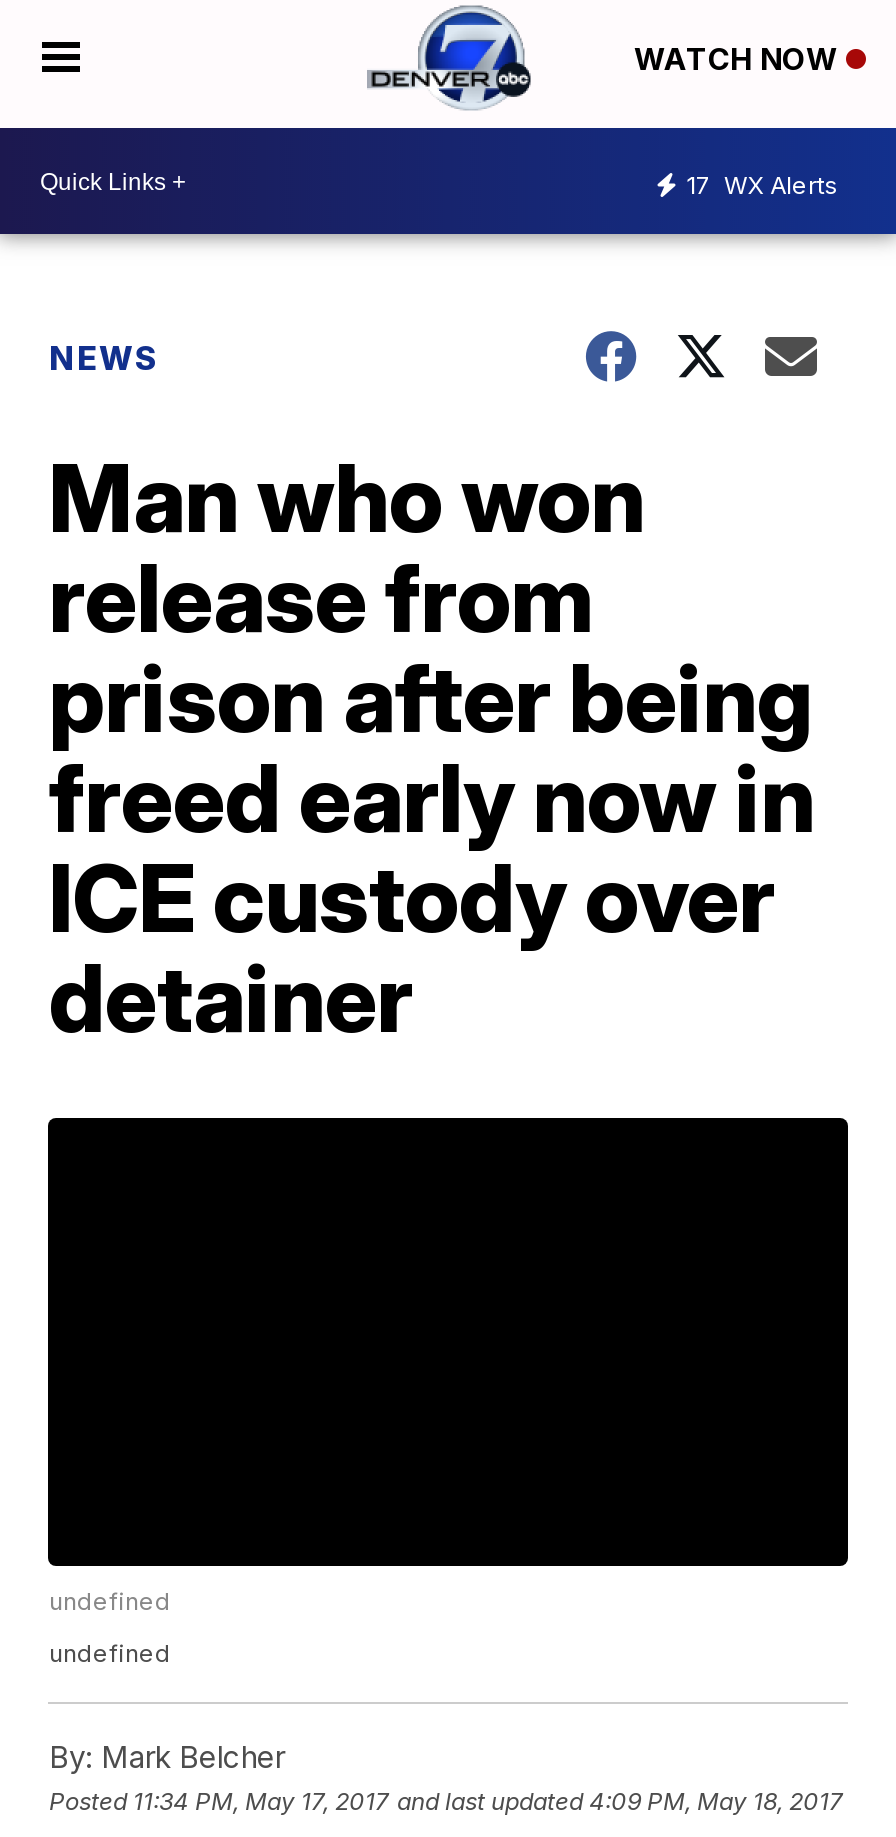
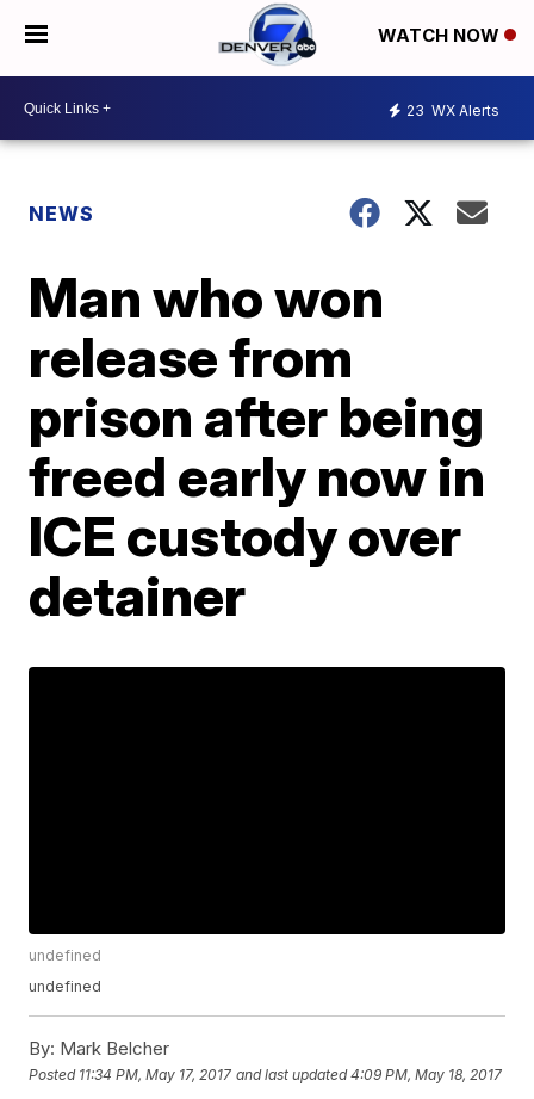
- 17 WX Alerts
+ 23 WX Alerts
